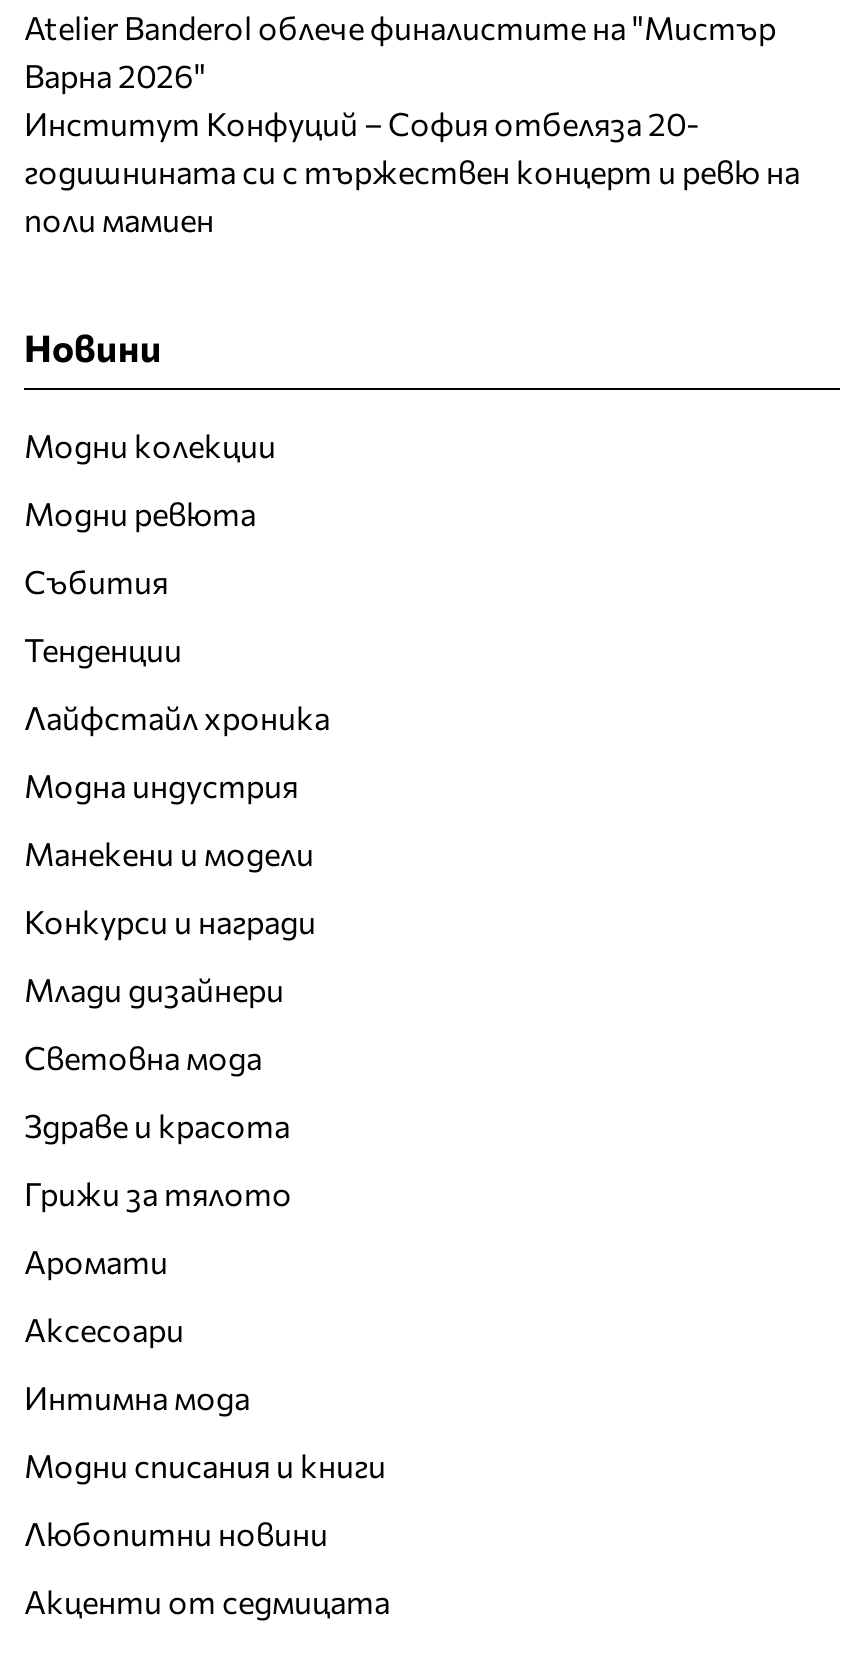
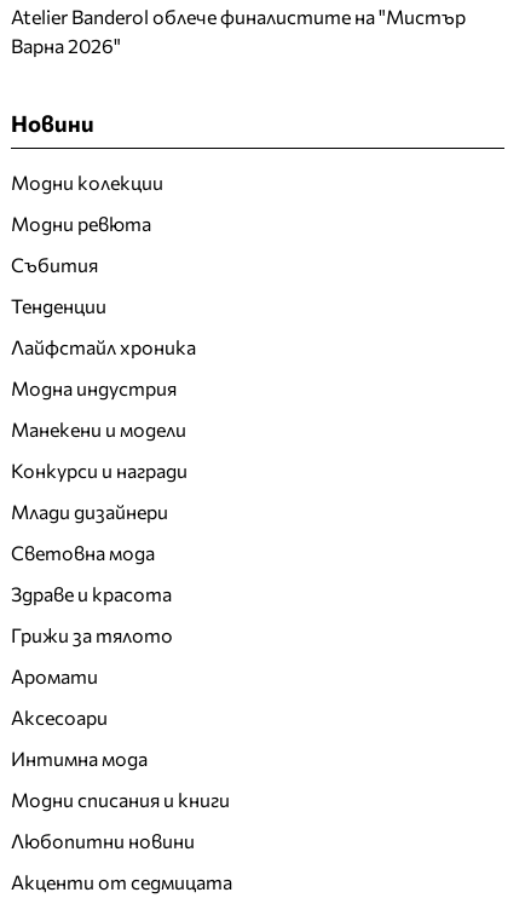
- Институт Конфуций – София отбеляза 20-
- годишнината си с тържествен концерт и ревю на
- поли мамиен
